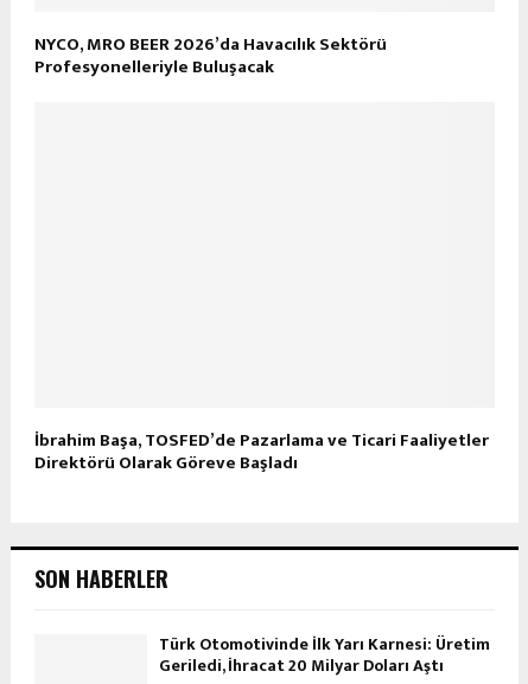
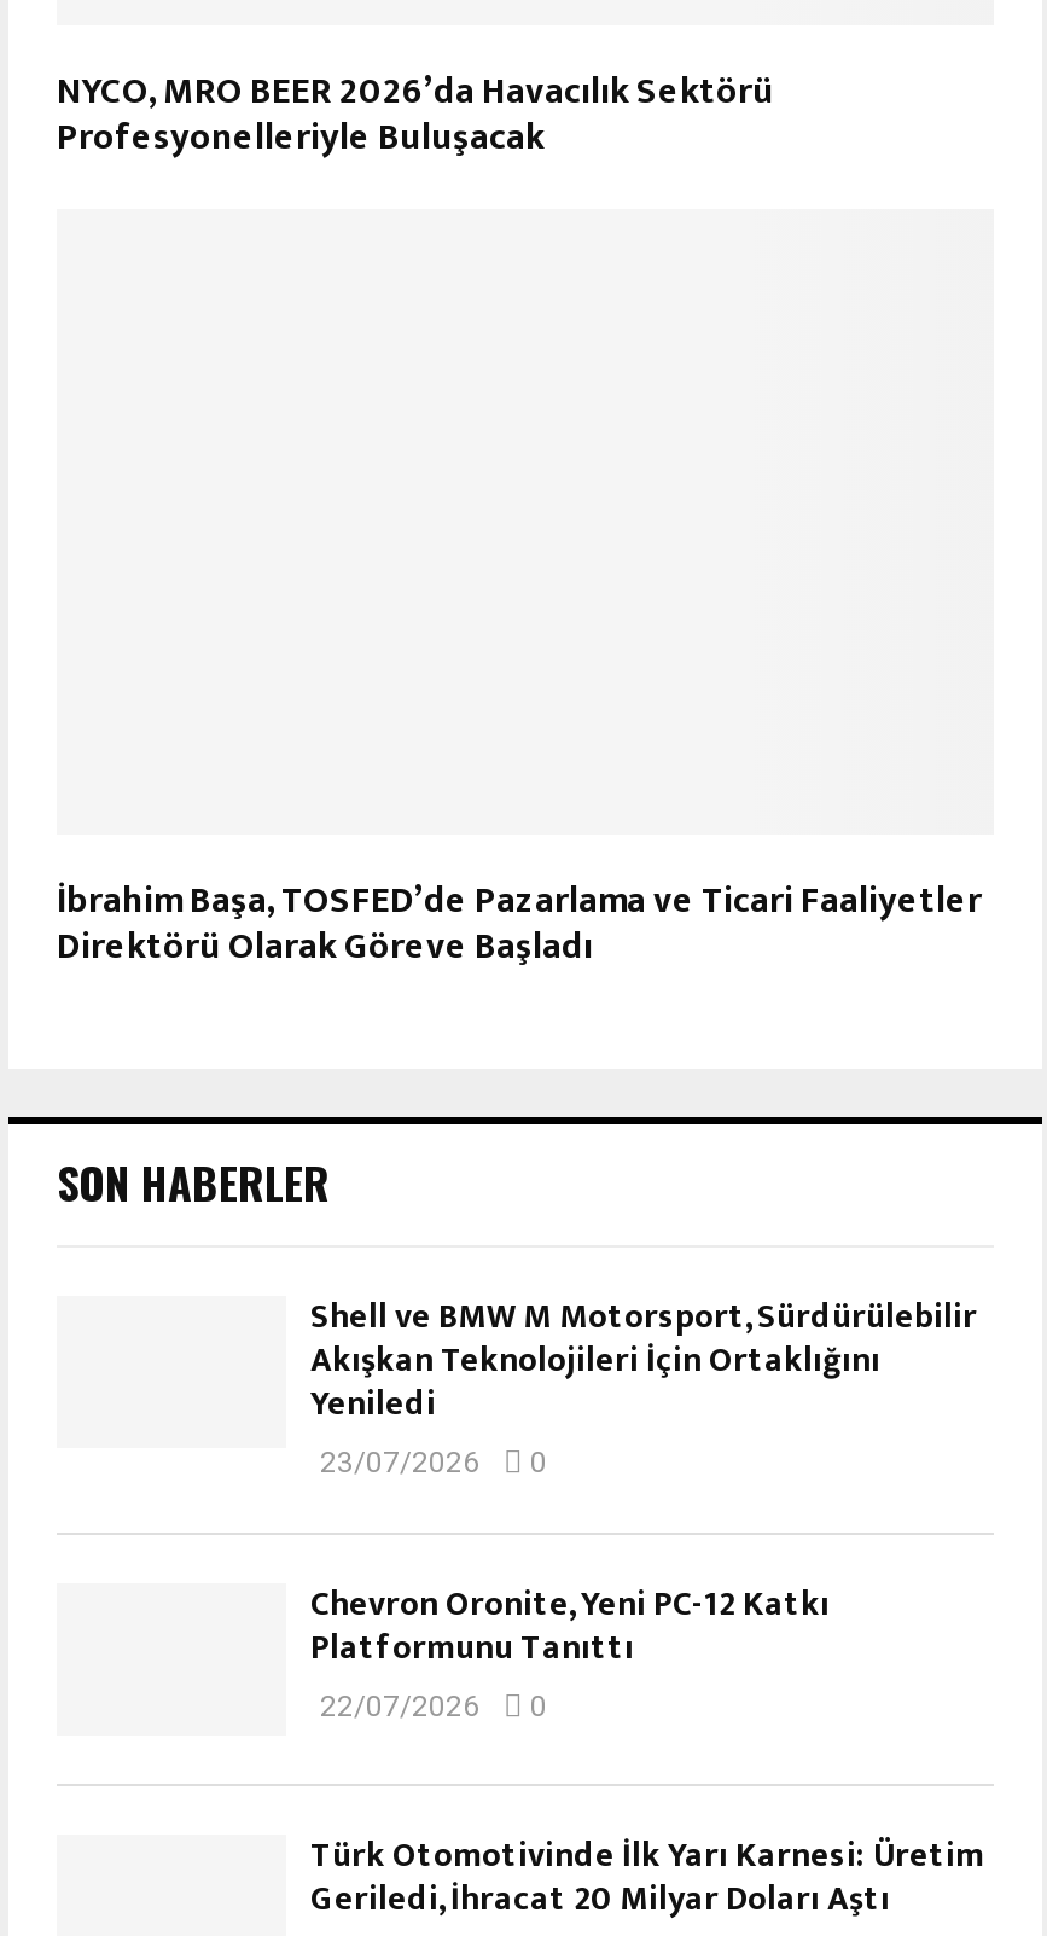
+ Shell ve BMW M Motorsport, Sürdürülebilir
+ Akışkan Teknolojileri İçin Ortaklığını
+ Yeniledi
+ 23/07/2026
+ 0
+ Chevron Oronite, Yeni PC-12 Katkı
+ Platformunu Tanıttı
+ 22/07/2026
+ 0
